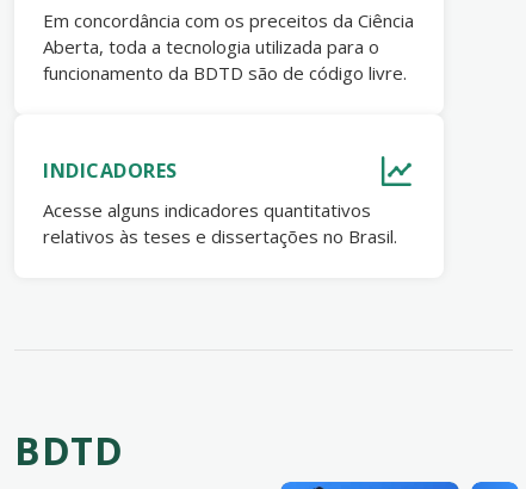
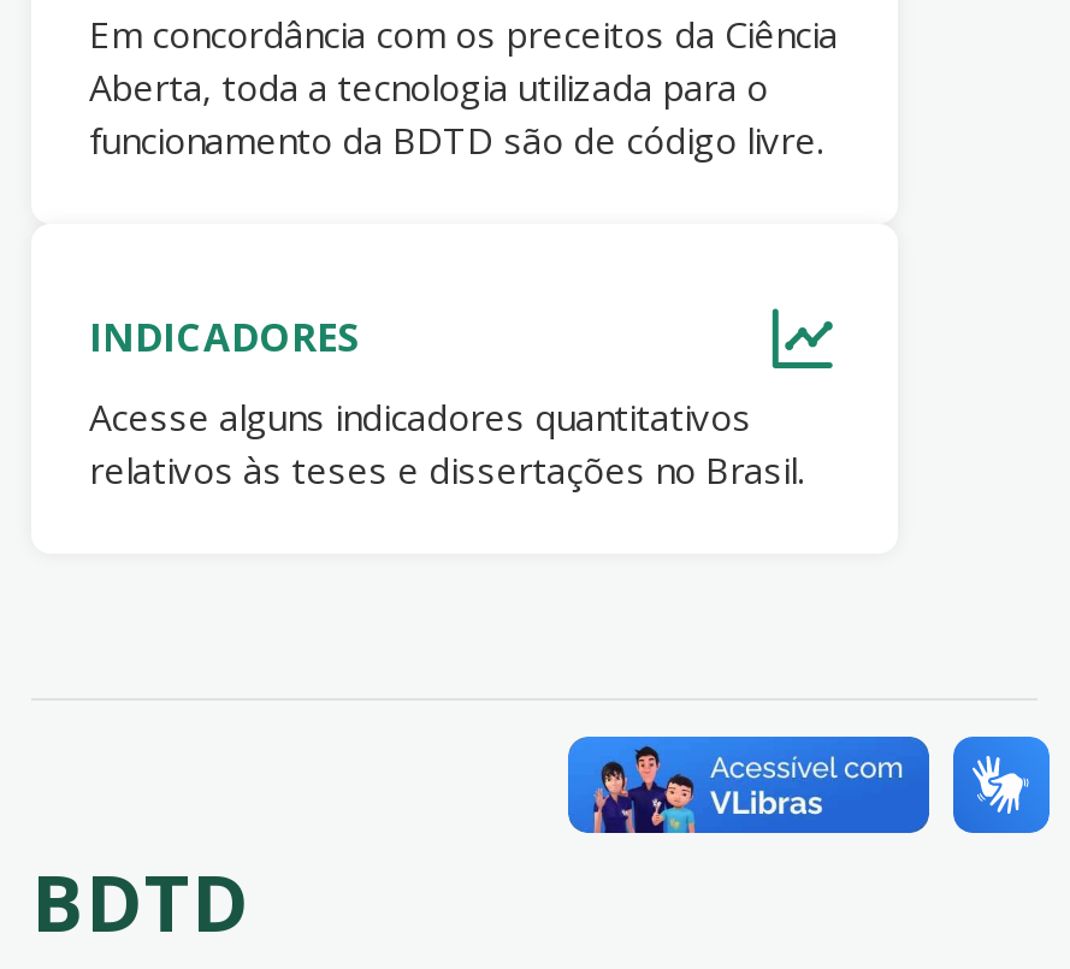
+ [image]

+ [image]
